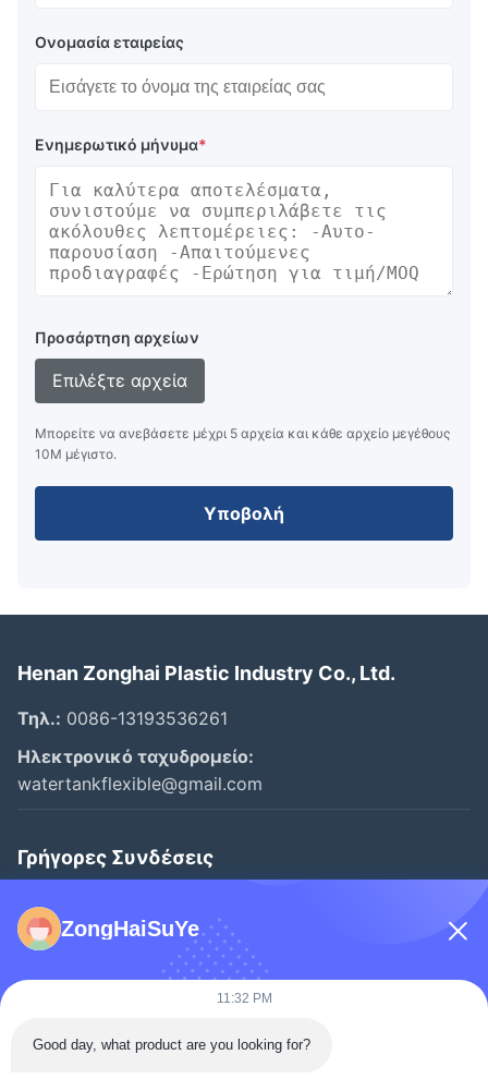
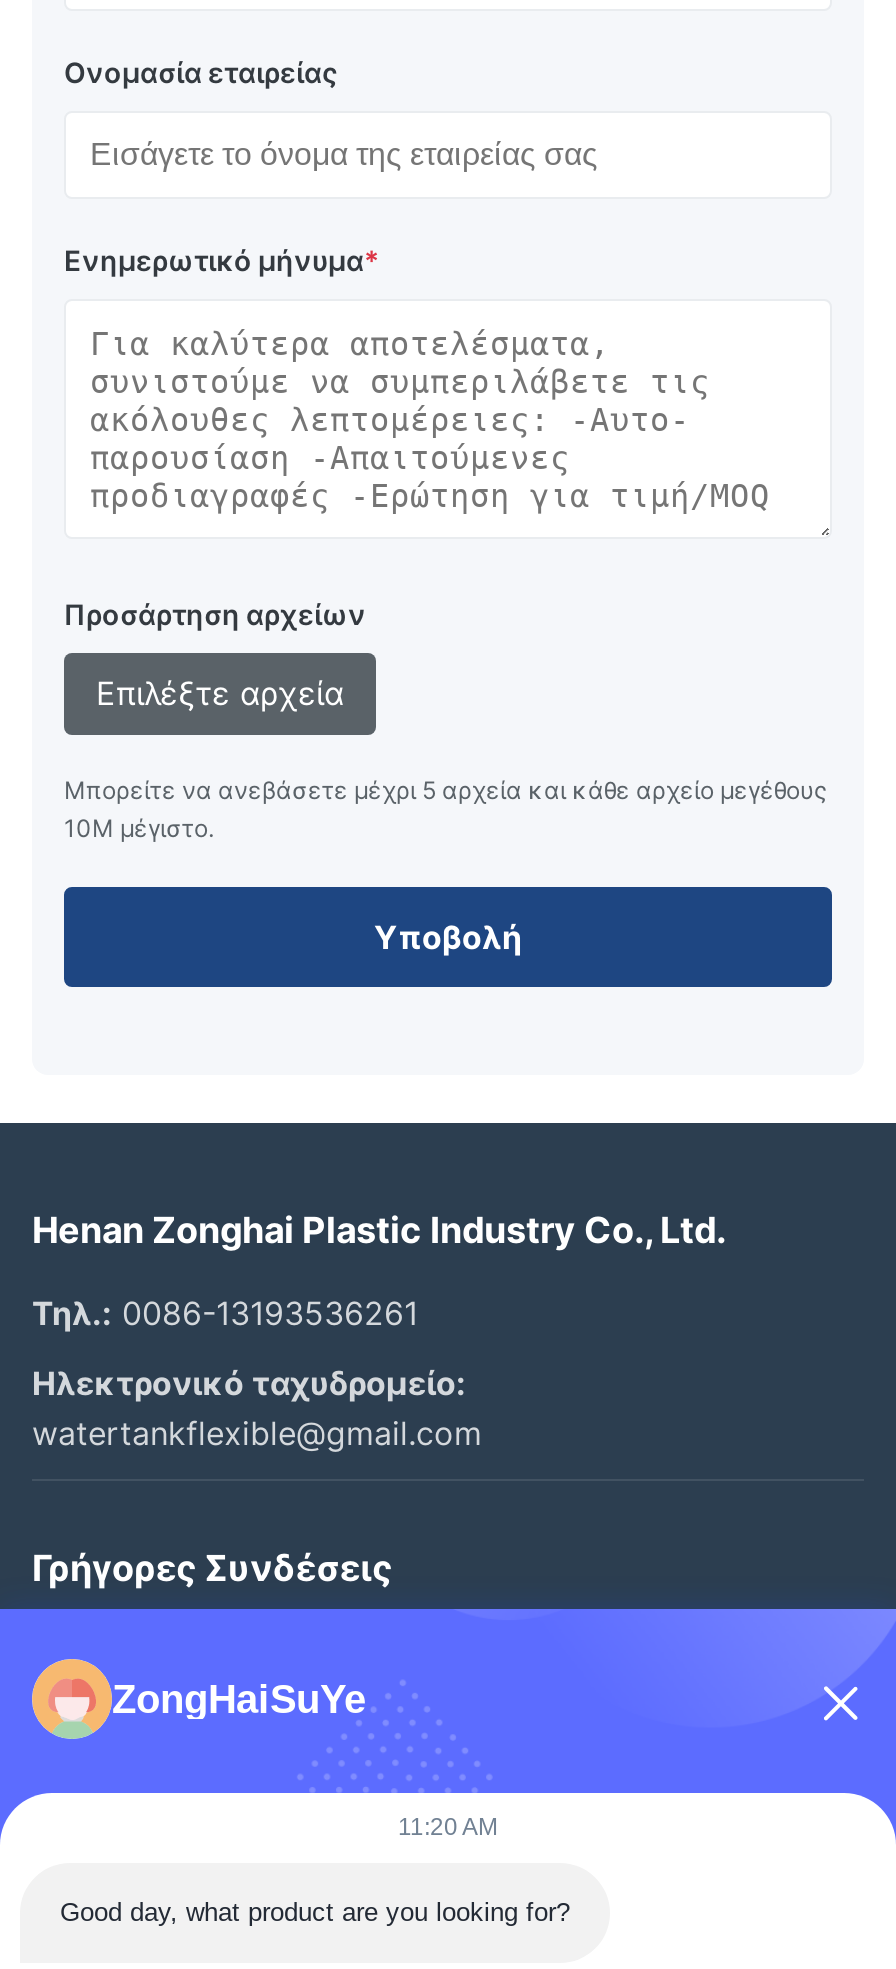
- 11:32 PM
+ 11:20 AM
